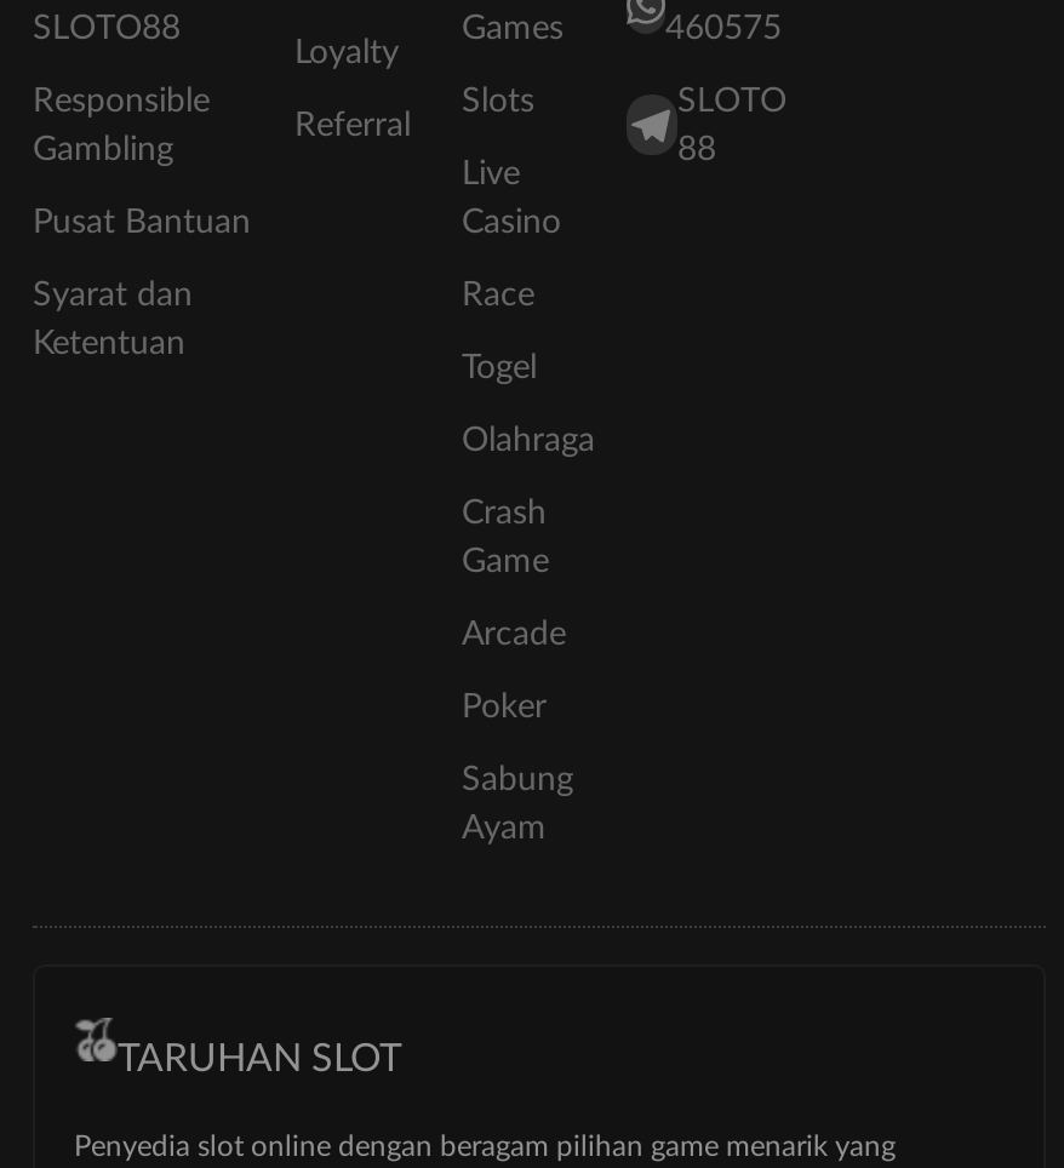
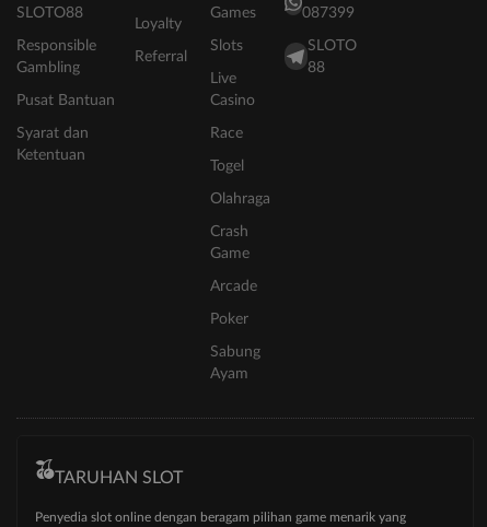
- 460575
+ 087399
